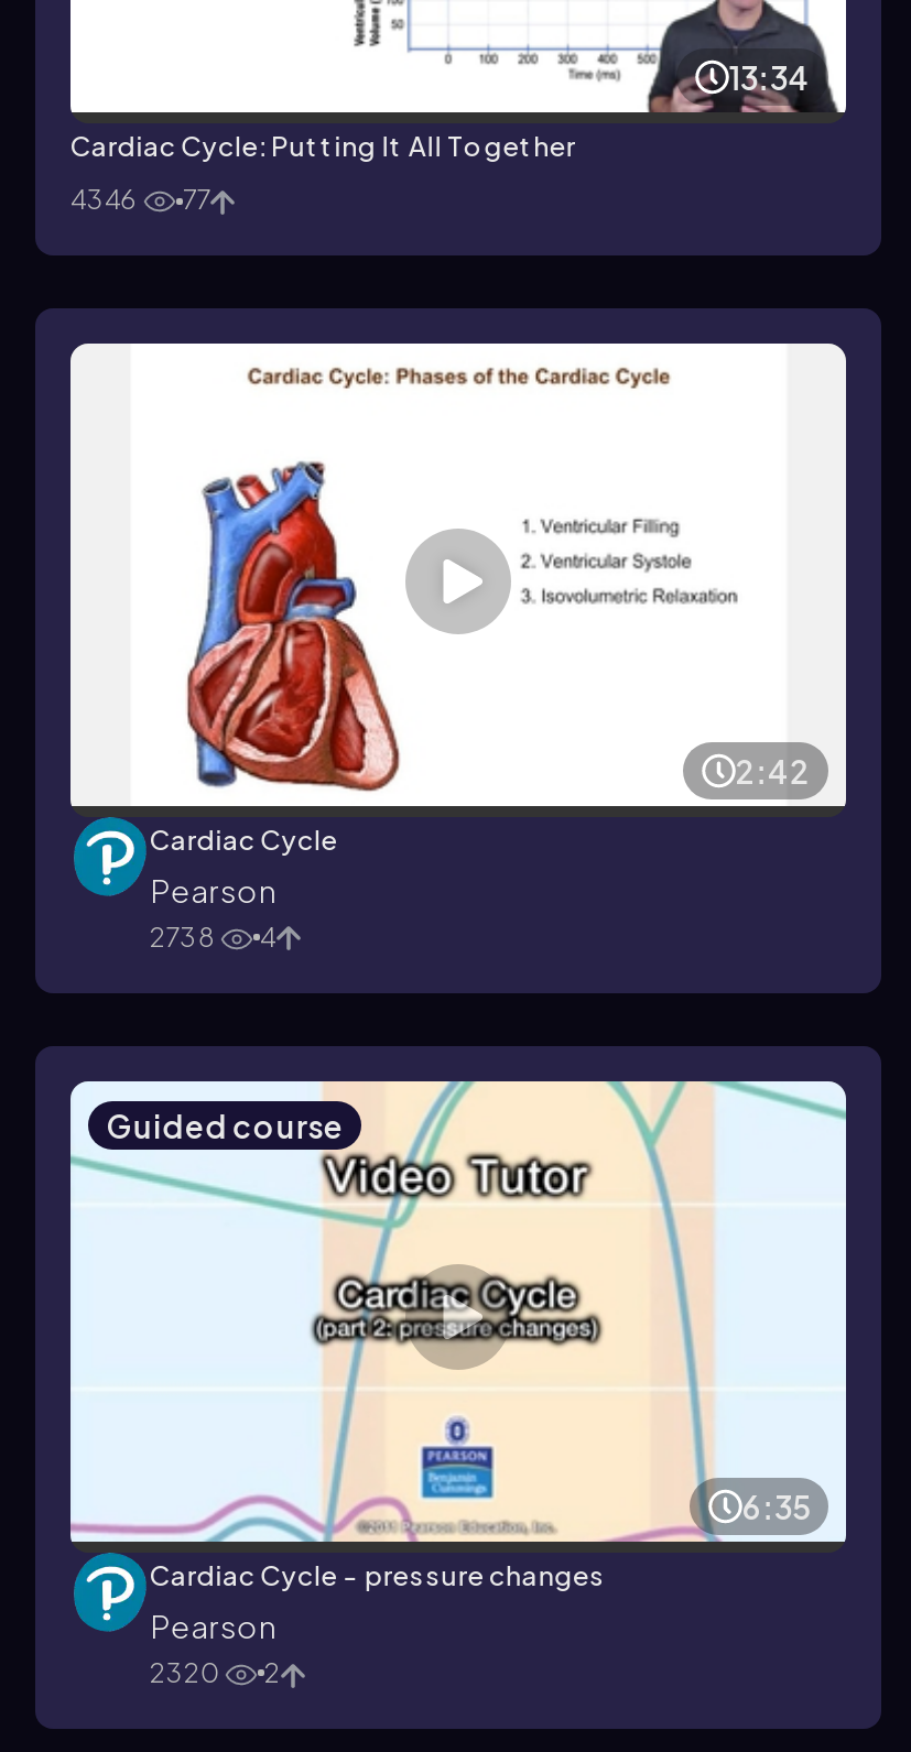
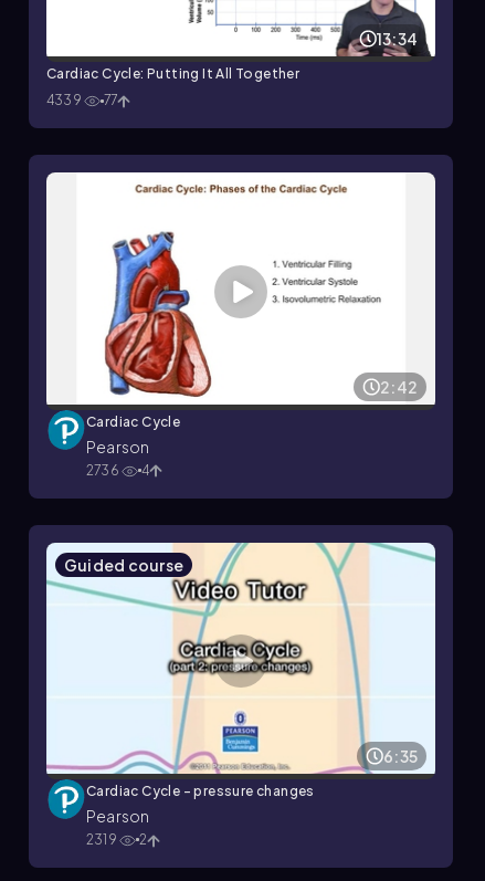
- 4346 77
+ 4339 77

- 2738 4
+ 2736 4

- 2320 2
+ 2319 2
